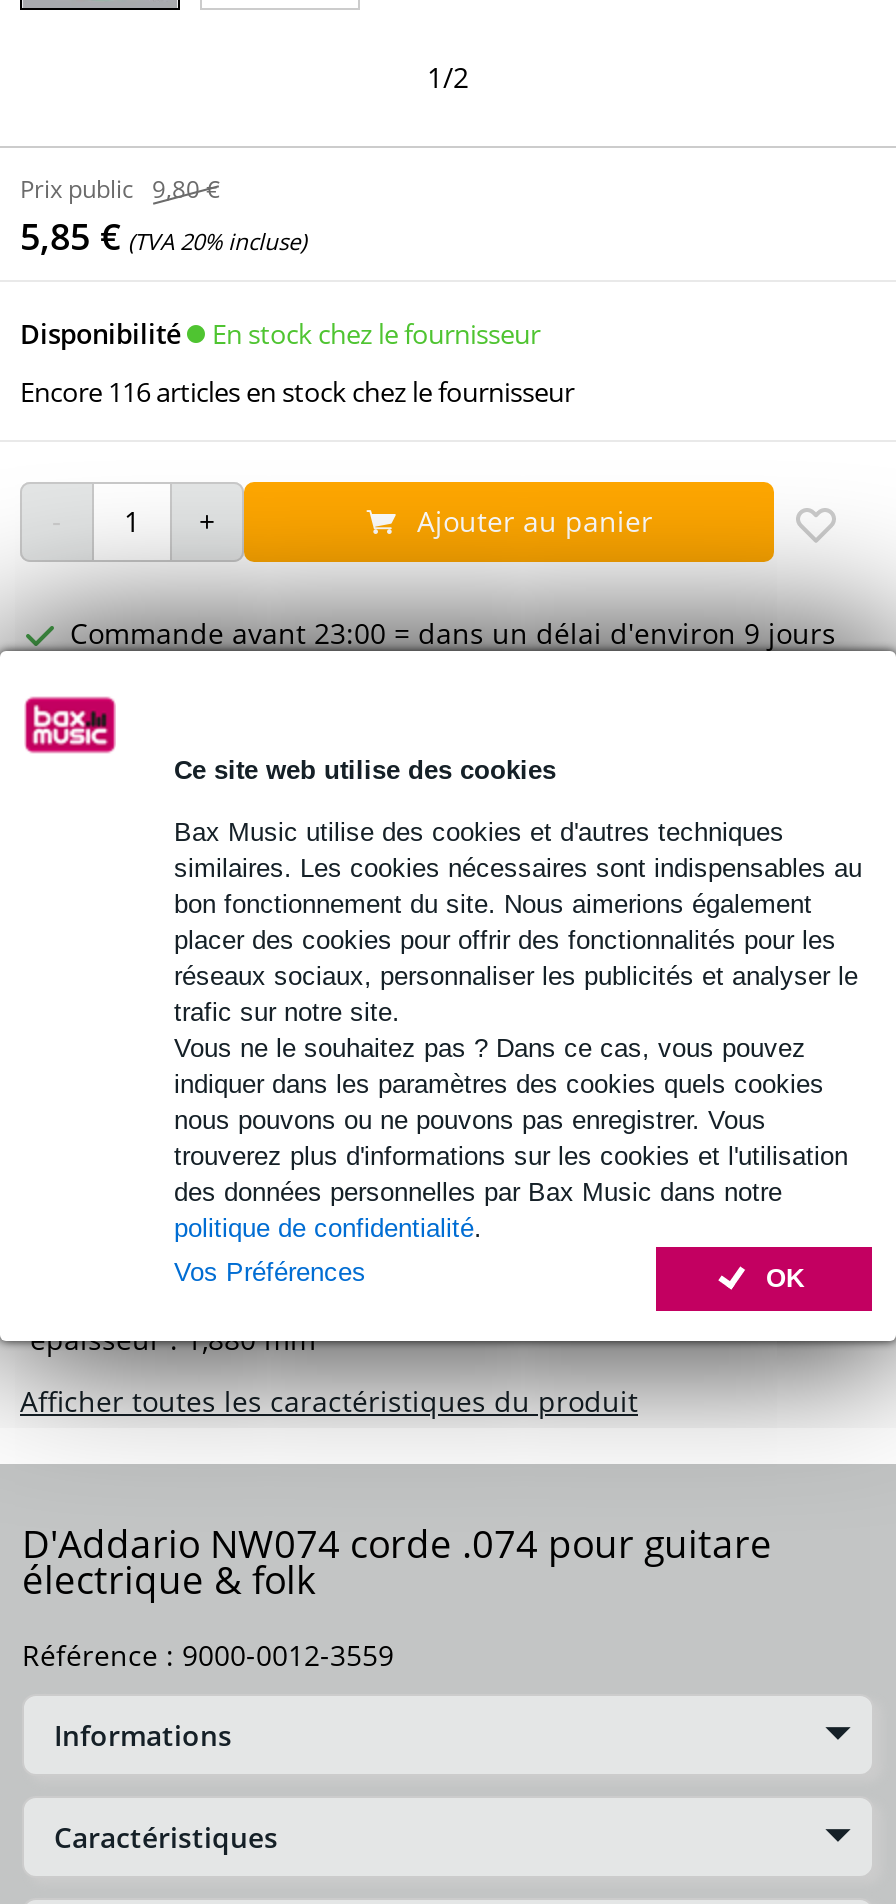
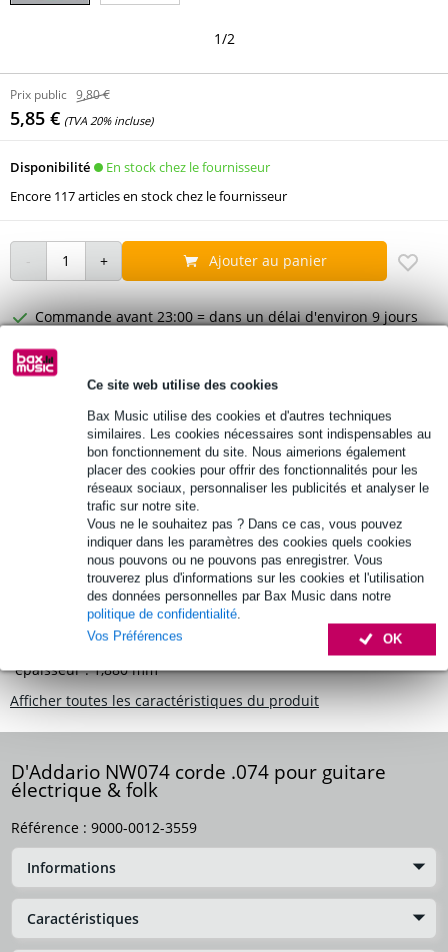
- Encore 116 articles en stock chez le fournisseur
+ Encore 117 articles en stock chez le fournisseur
